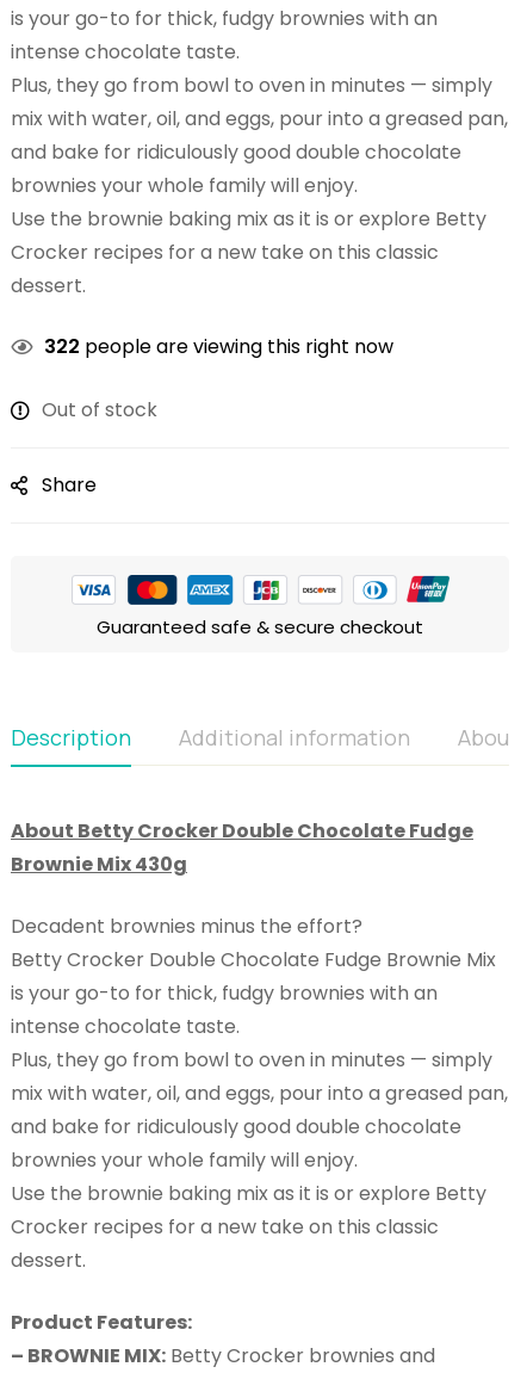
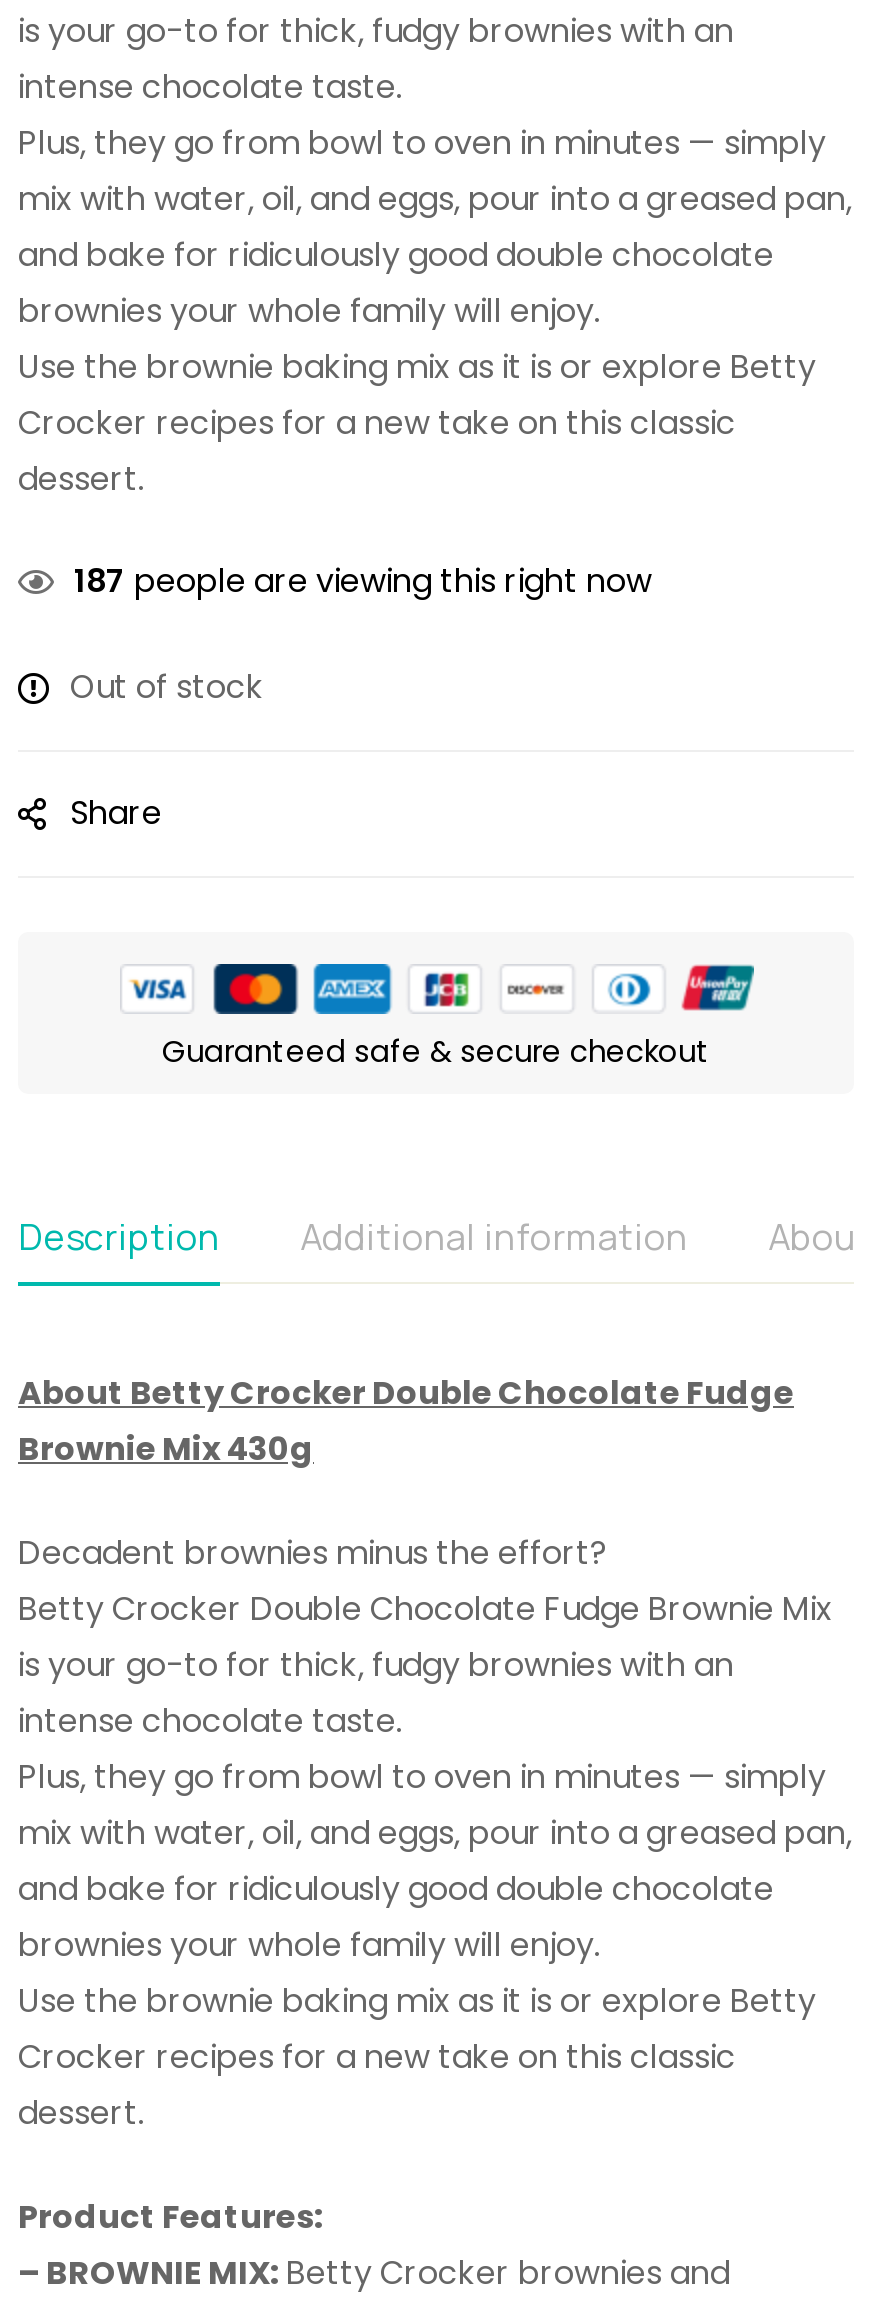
- 322 people are viewing this right now
+ 187 people are viewing this right now
